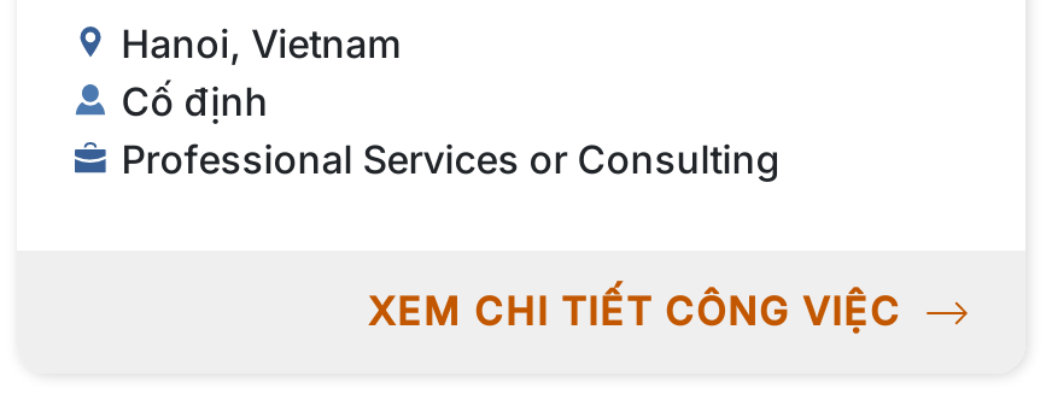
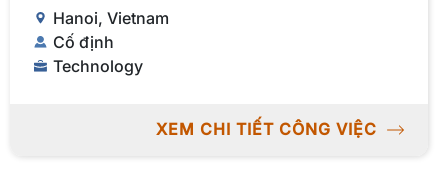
- Professional Services or Consulting
+ Technology
